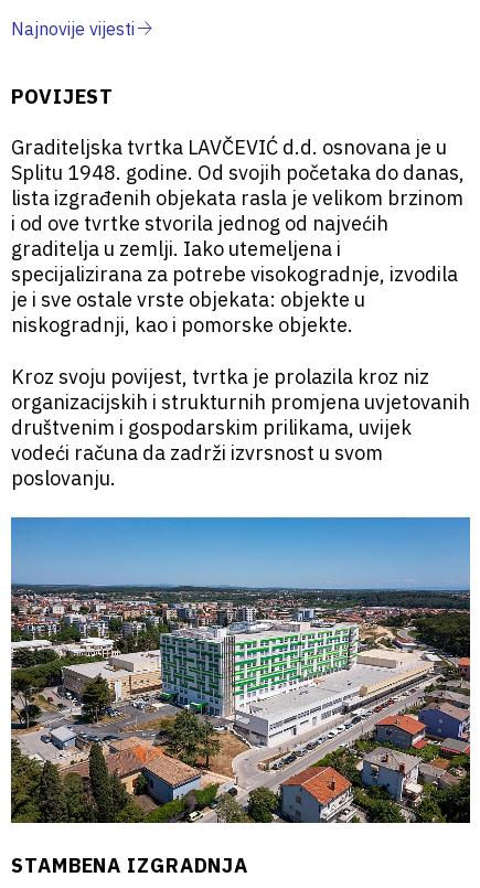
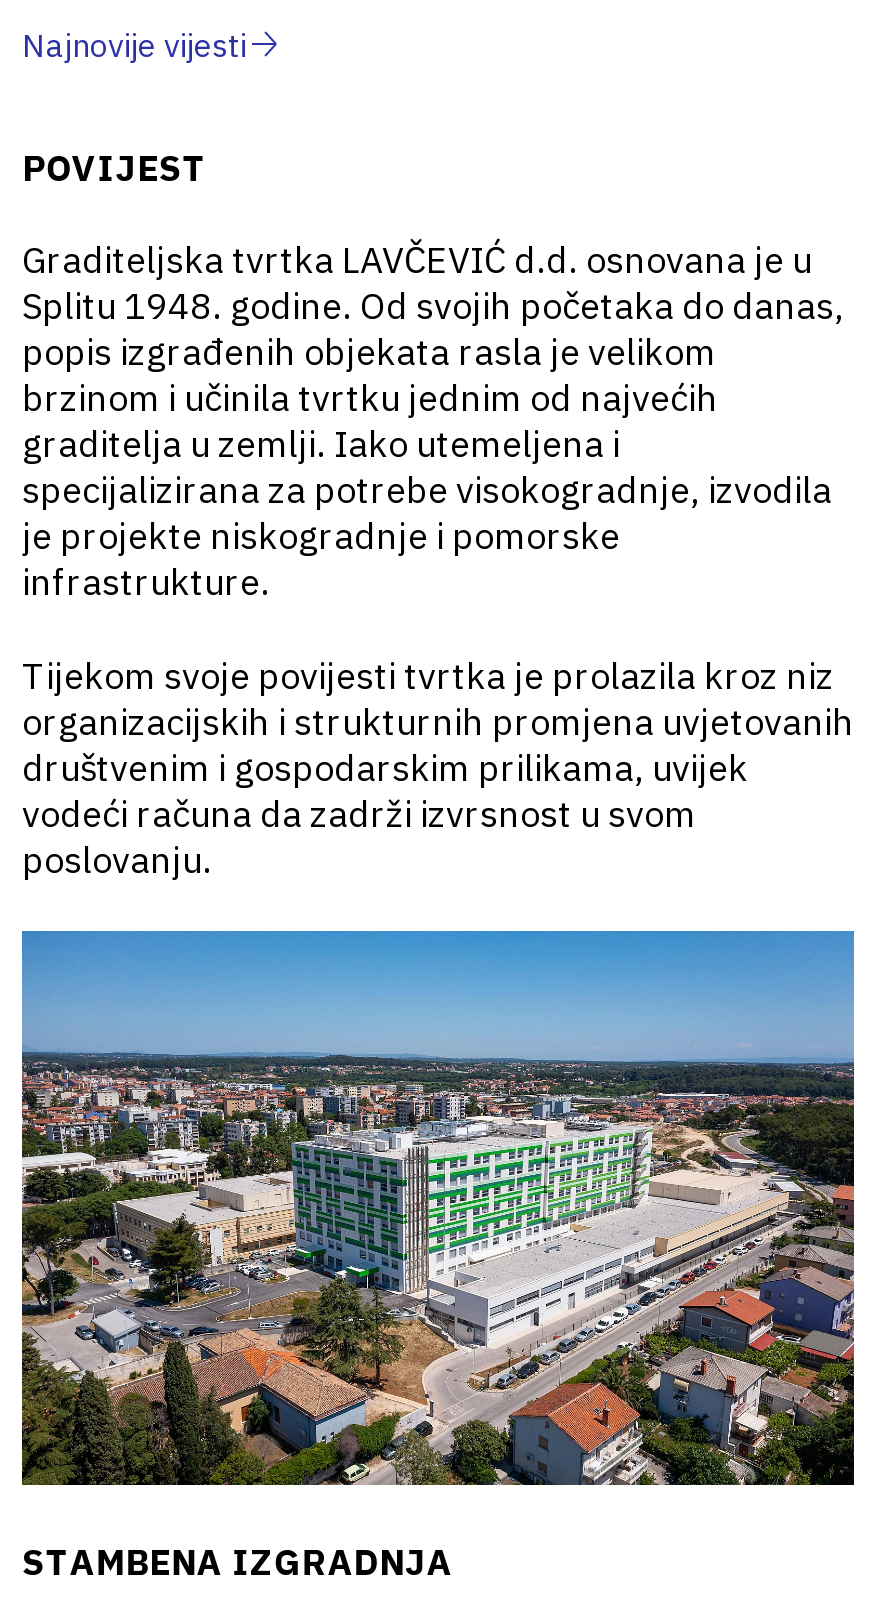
- lista izgrađenih objekata rasla je velikom brzinom
- i od ove tvrtke stvorila jednog od najvećih
+ popis izgrađenih objekata rasla je velikom
+ brzinom i učinila tvrtku jednim od najvećih

- je i sve ostale vrste objekata: objekte u
- niskogradnji, kao i pomorske objekte.
+ je projekte niskogradnje i pomorske
+ infrastrukture.

- Kroz svoju povijest, tvrtka je prolazila kroz niz
+ Tijekom svoje povijesti tvrtka je prolazila kroz niz
